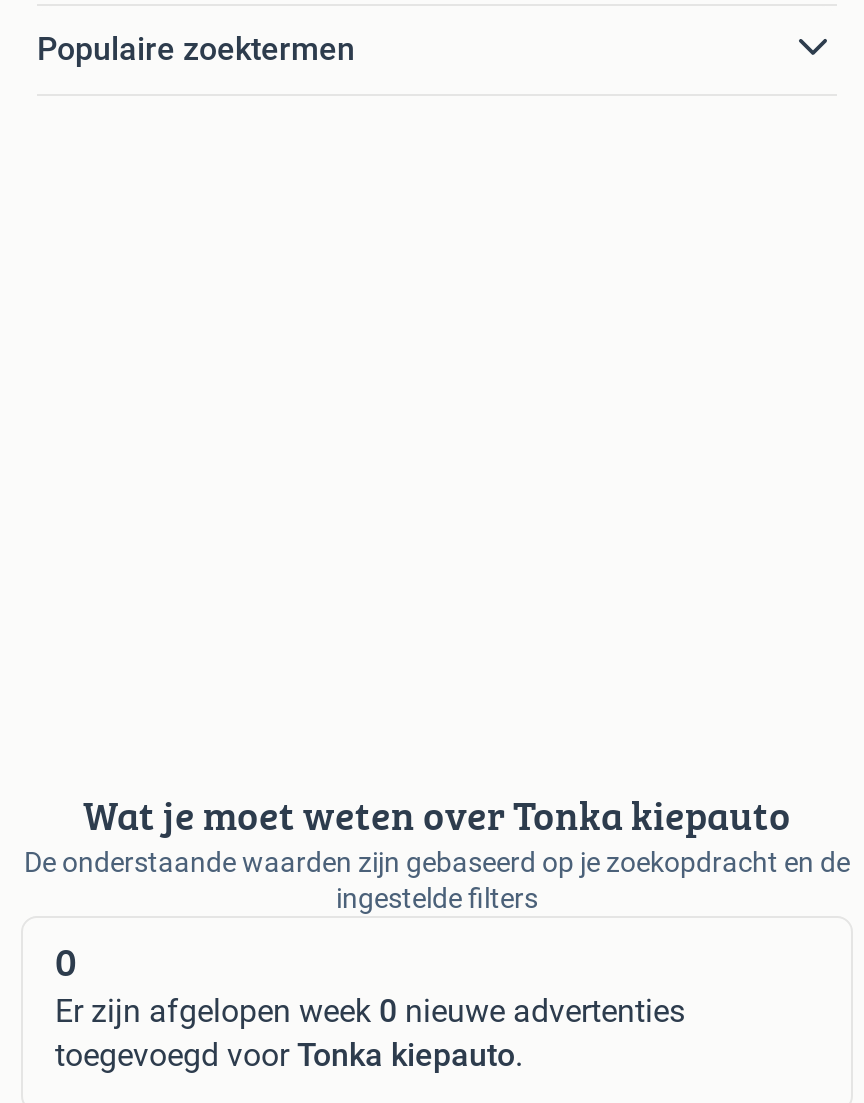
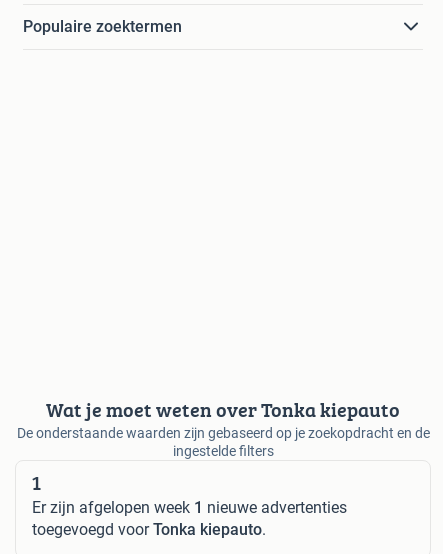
- 0
+ 1

- Er zijn afgelopen week 0 nieuwe advertenties
+ Er zijn afgelopen week 1 nieuwe advertenties
